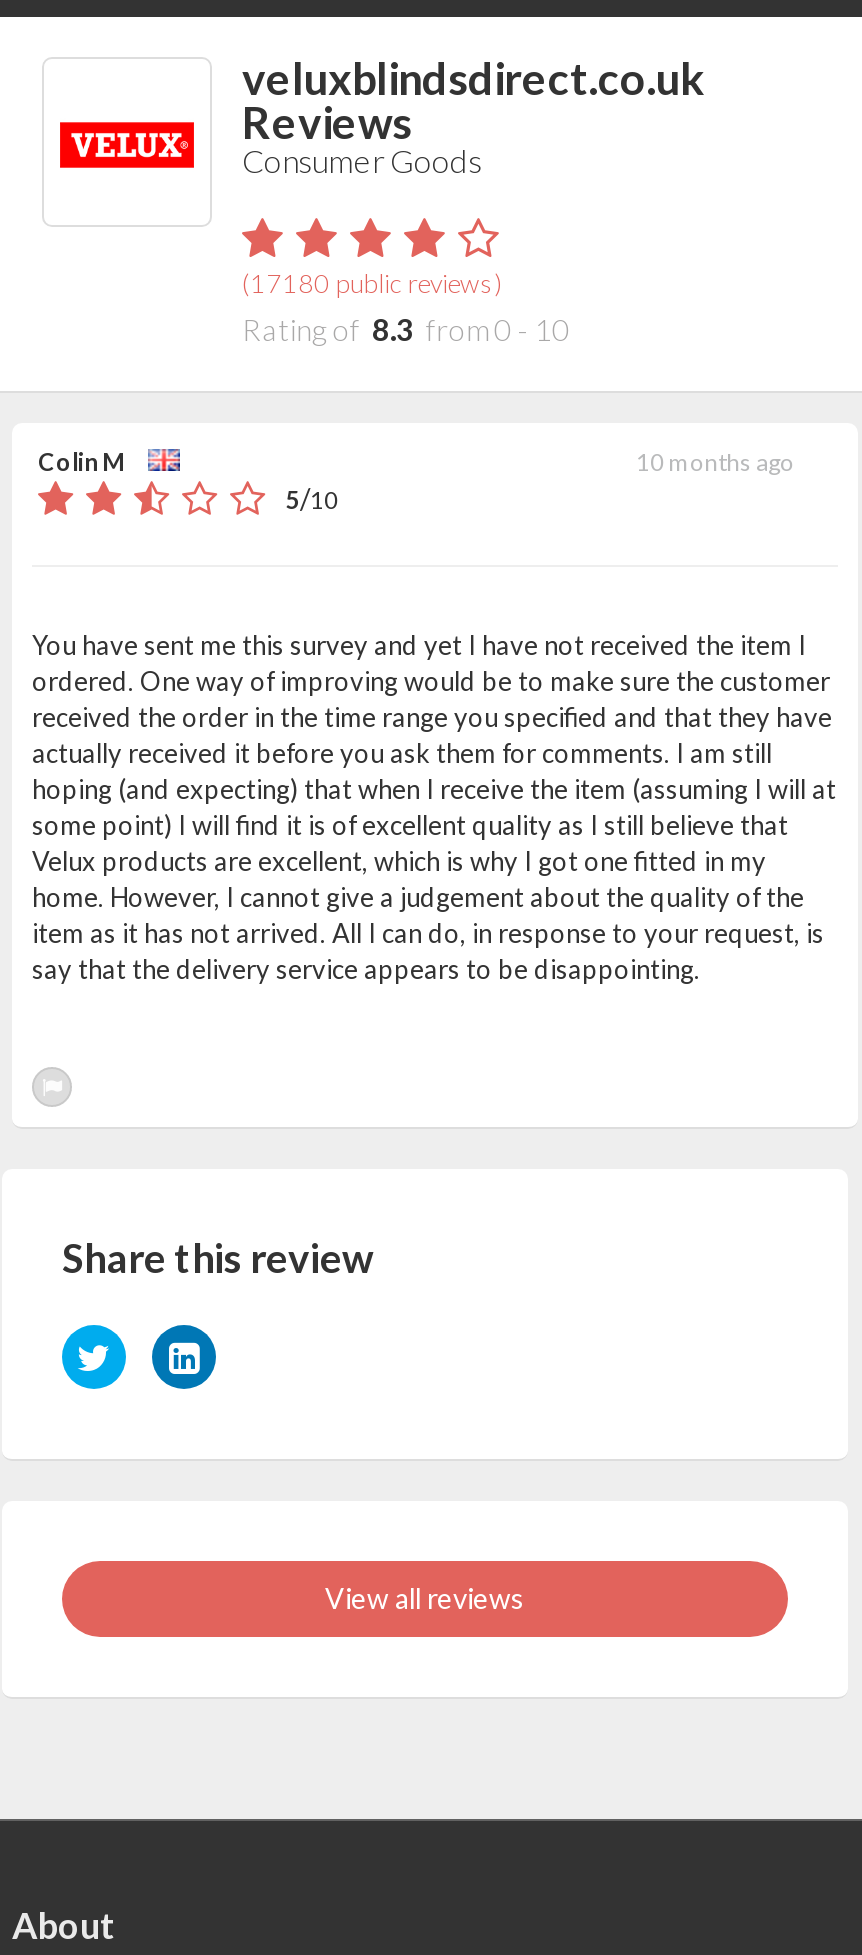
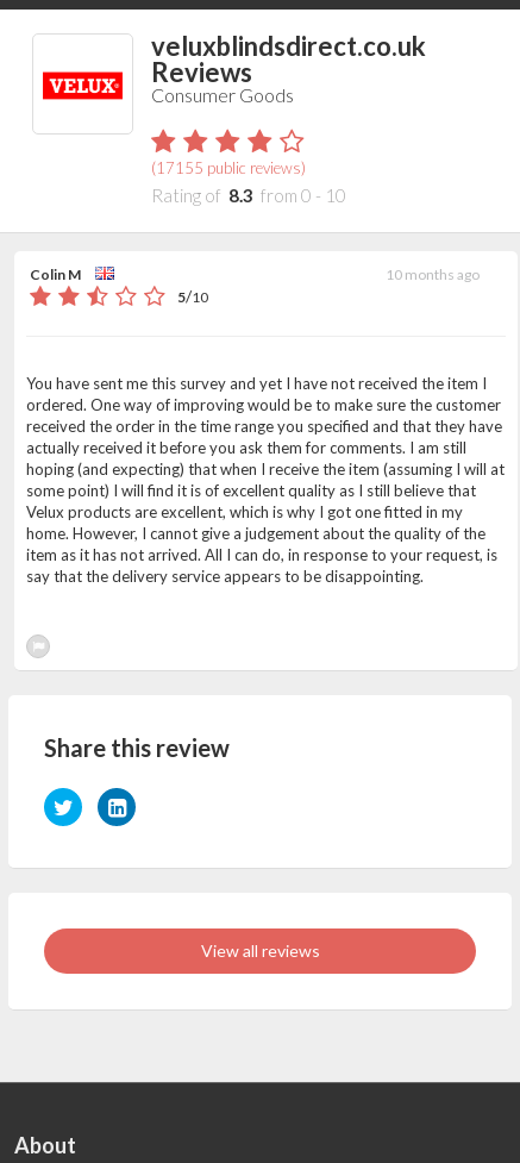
- (17180 public reviews)
+ (17155 public reviews)
